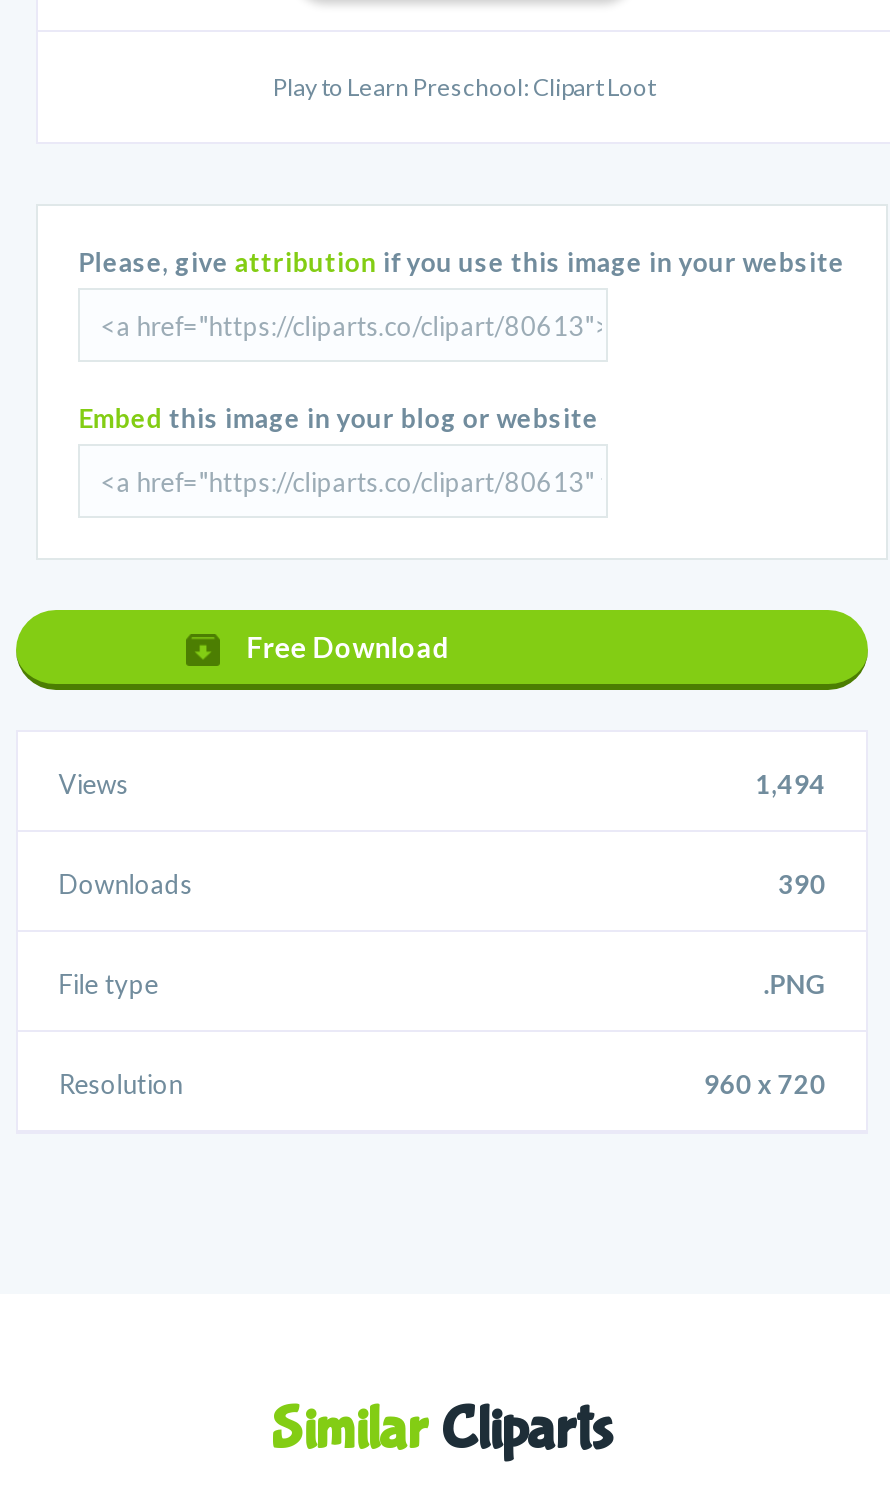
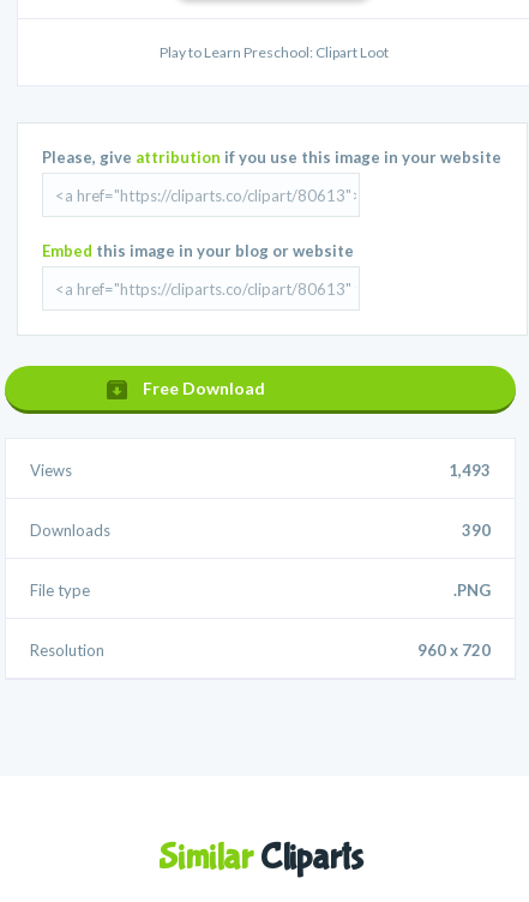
- 1,494
+ 1,493
